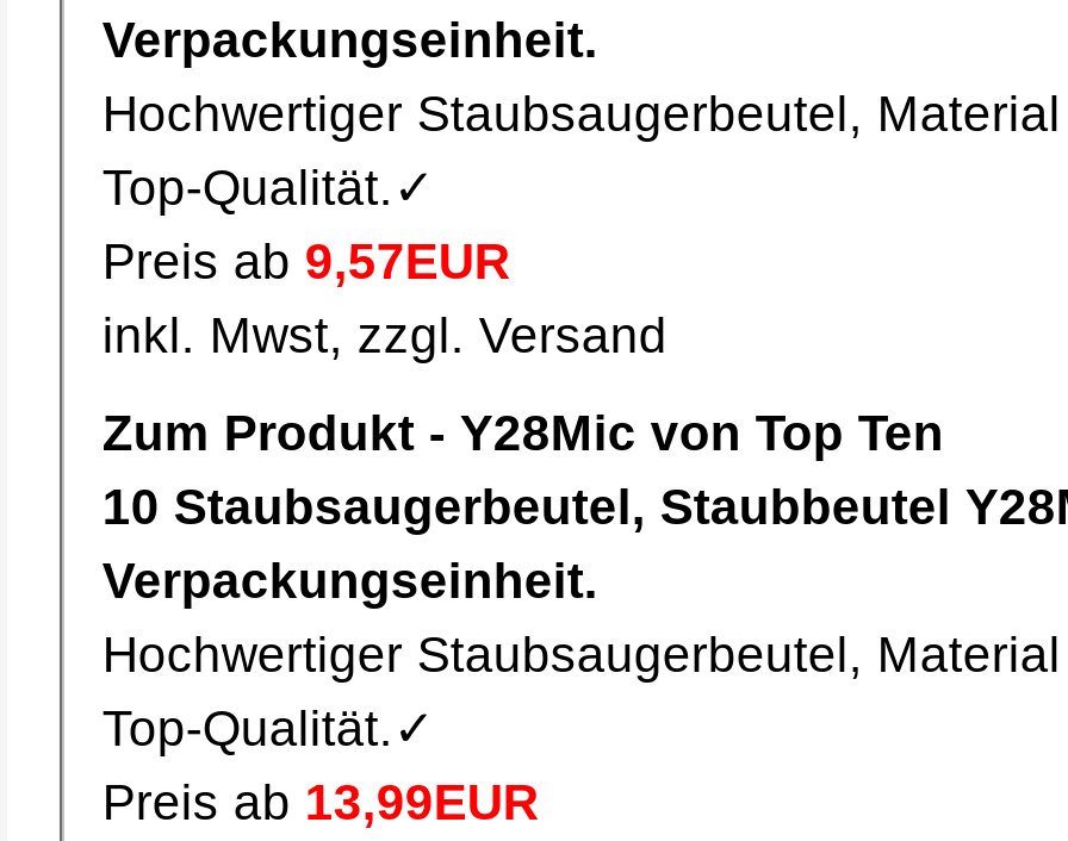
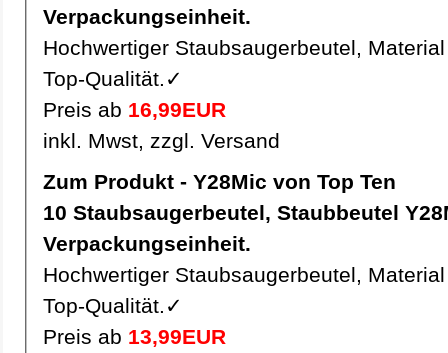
- Preis ab 9,57EUR
+ Preis ab 16,99EUR
